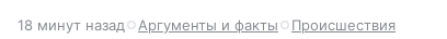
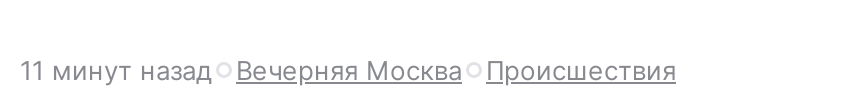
- 18 минут назад
- Аргументы и факты
+ 11 минут назад
+ Вечерняя Москва
